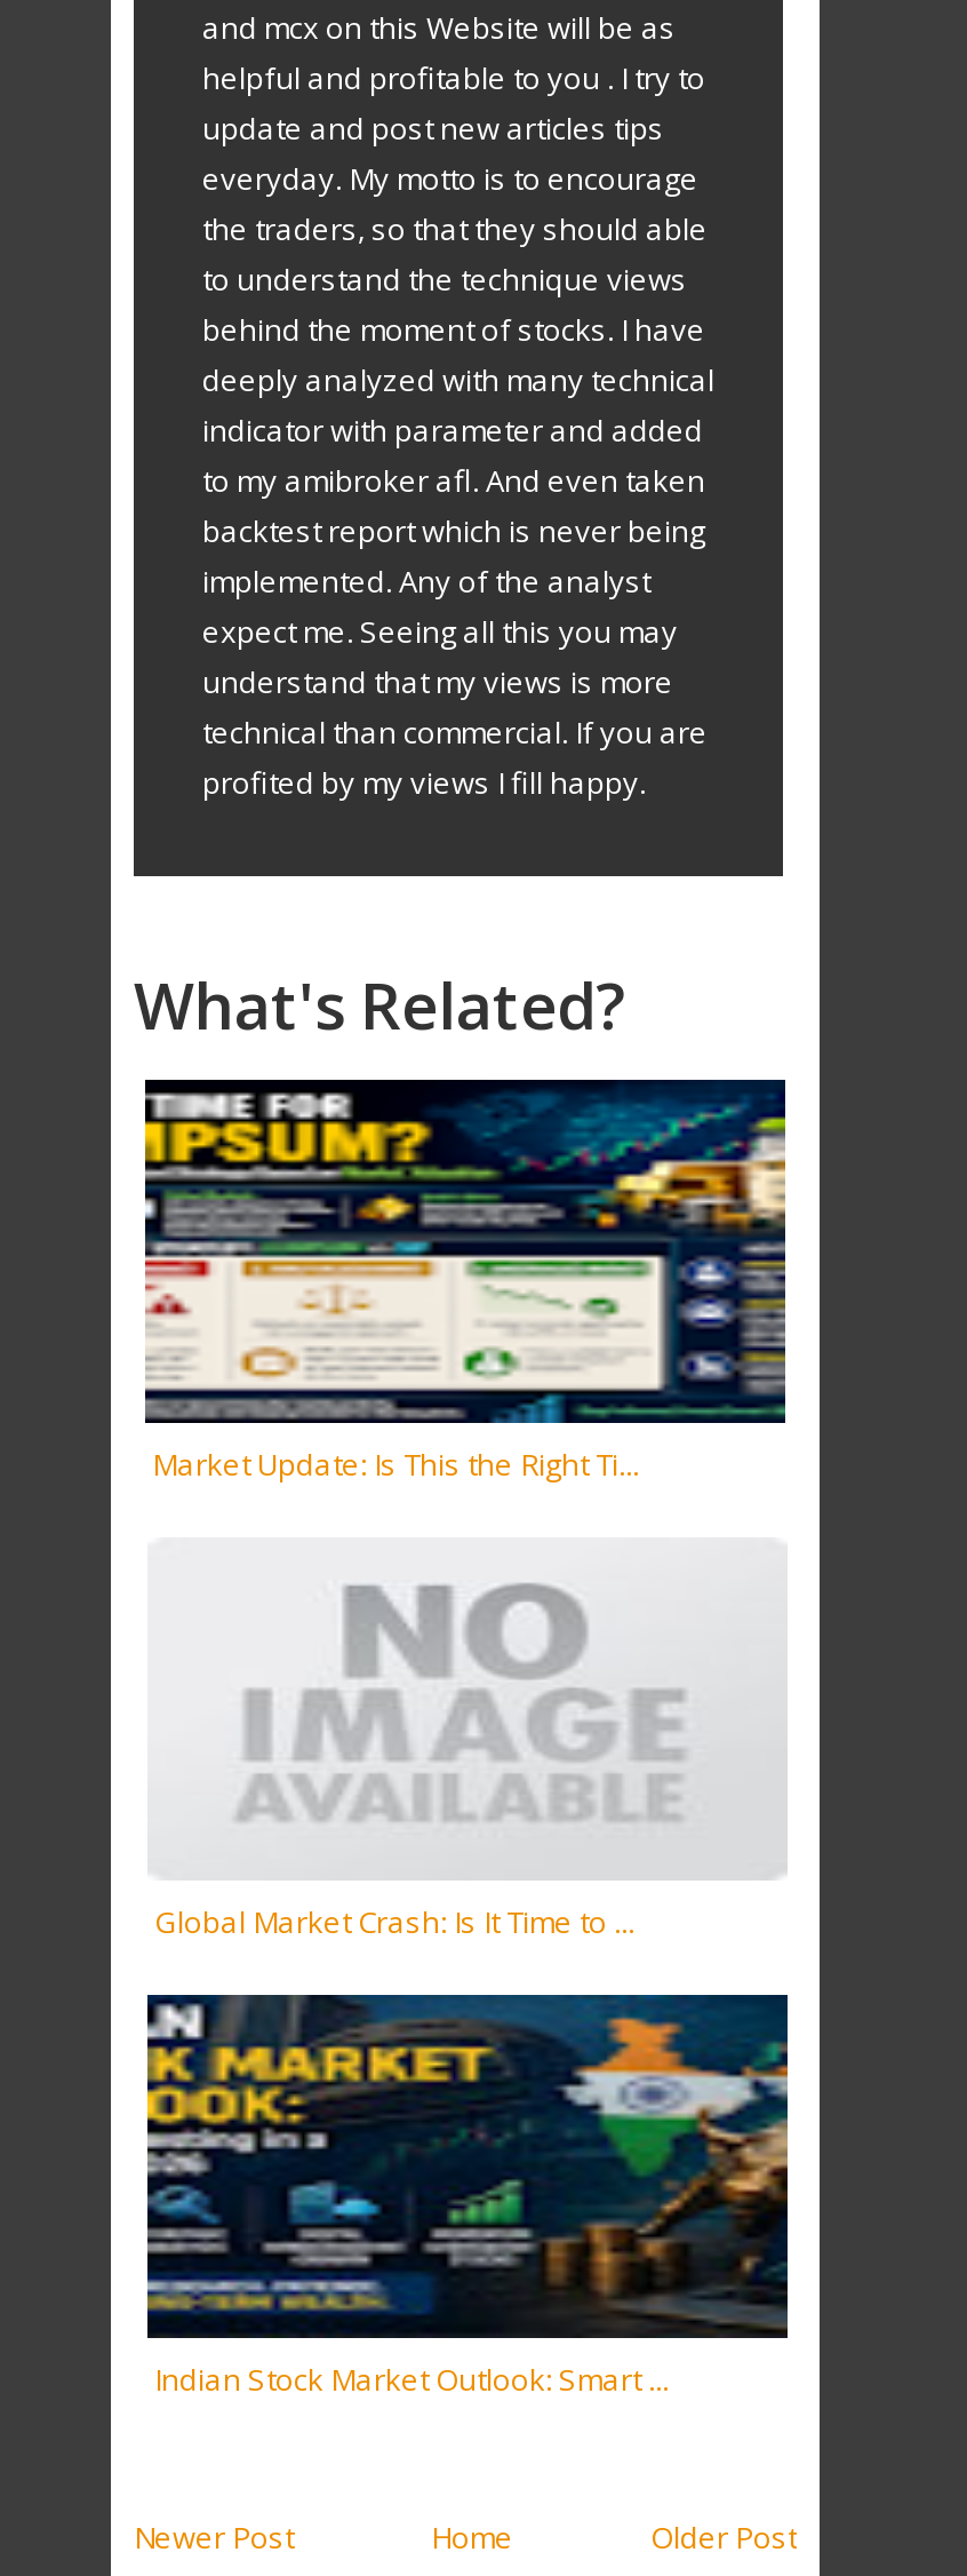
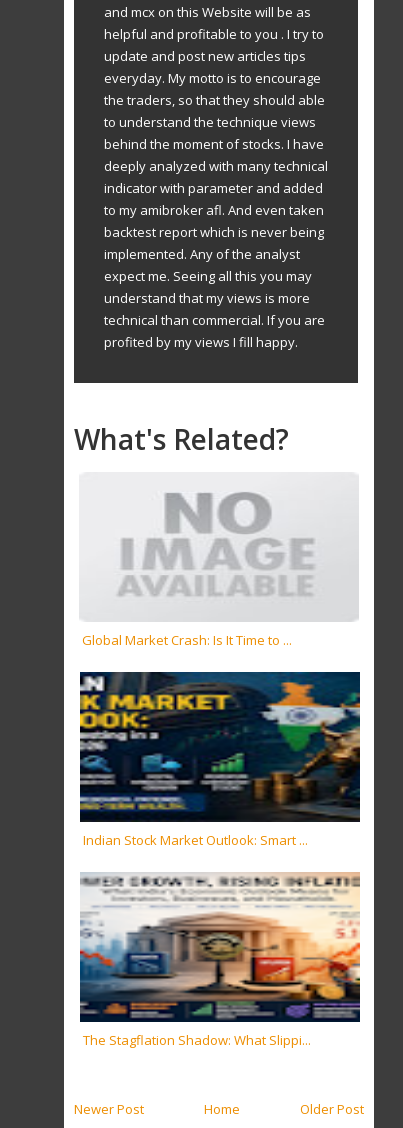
- [image]
- Market Update: Is This the Right Ti...

moved up: [image] | Global Market Crash: Is It Time to ... | Indian Stock Market Outlook: Smart ...

+ [image]
+ The Stagflation Shadow: What Slippi...
